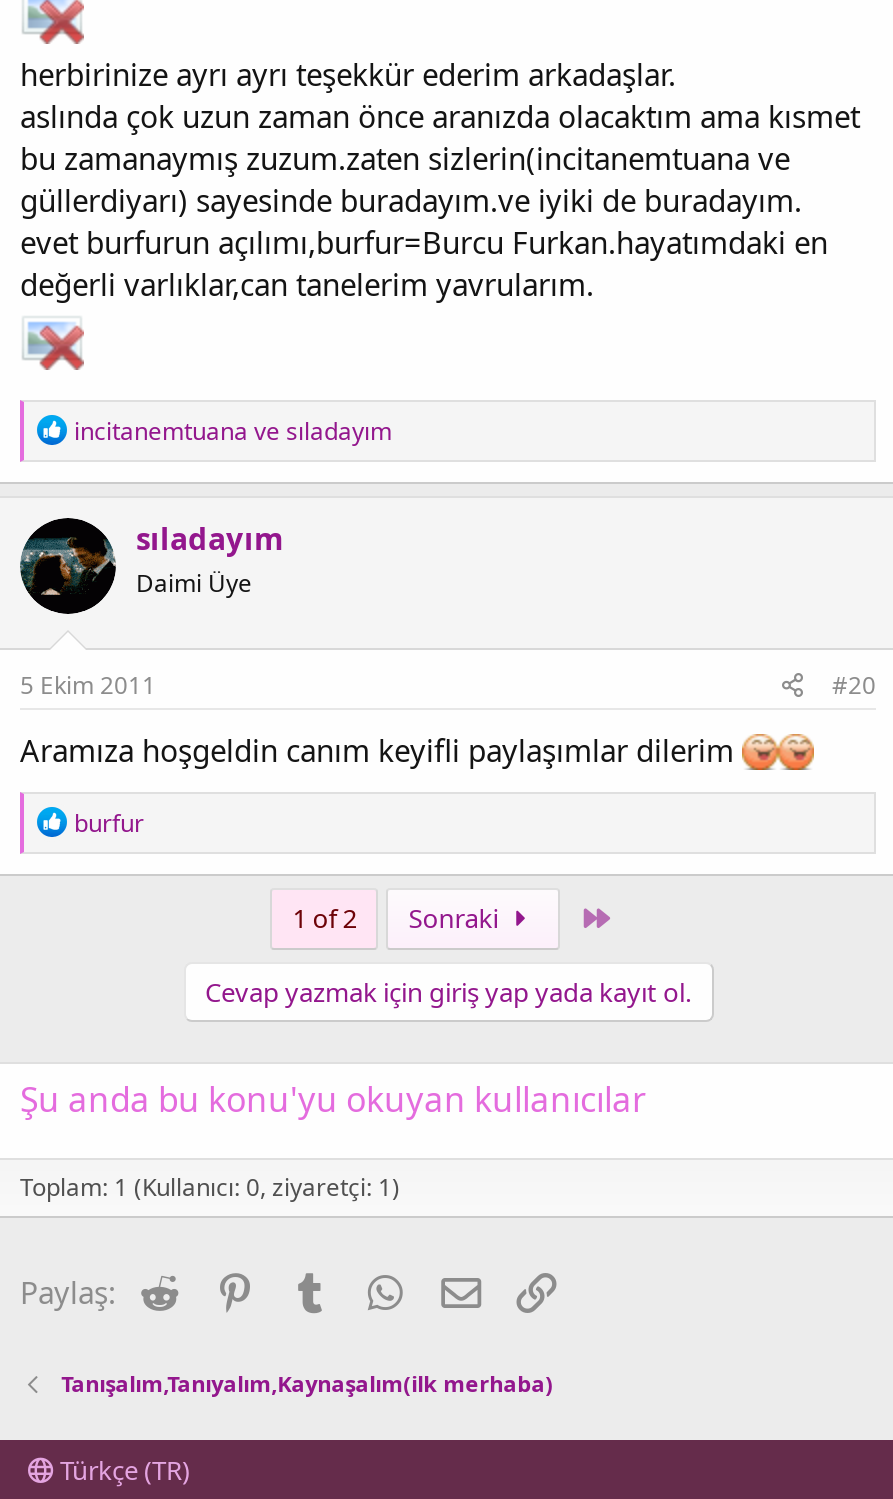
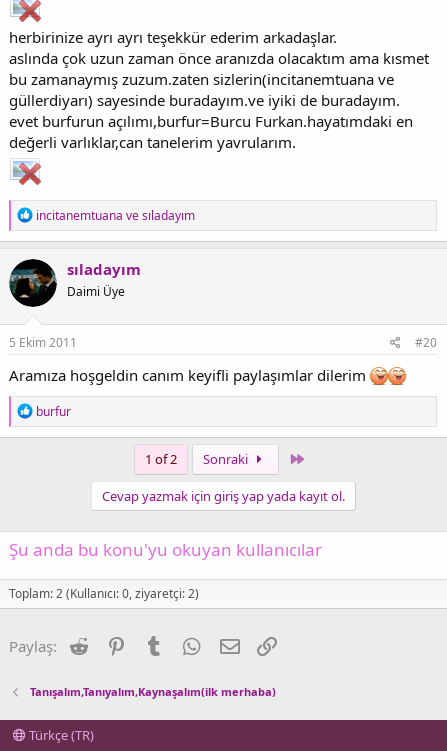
- Toplam: 1 (Kullanıcı: 0, ziyaretçi: 1)
+ Toplam: 2 (Kullanıcı: 0, ziyaretçi: 2)
